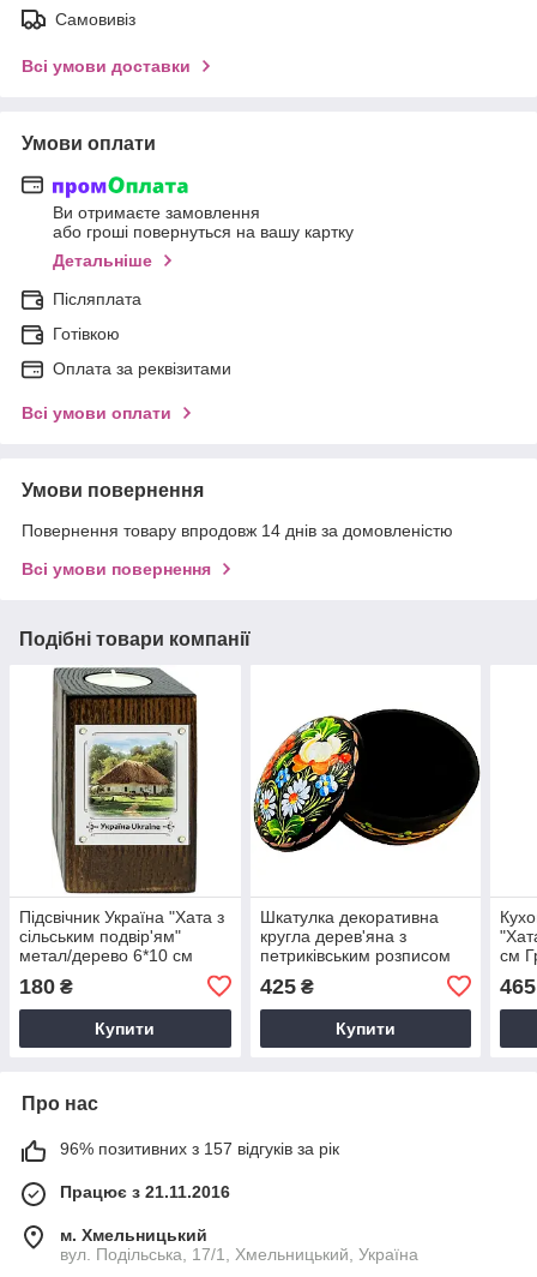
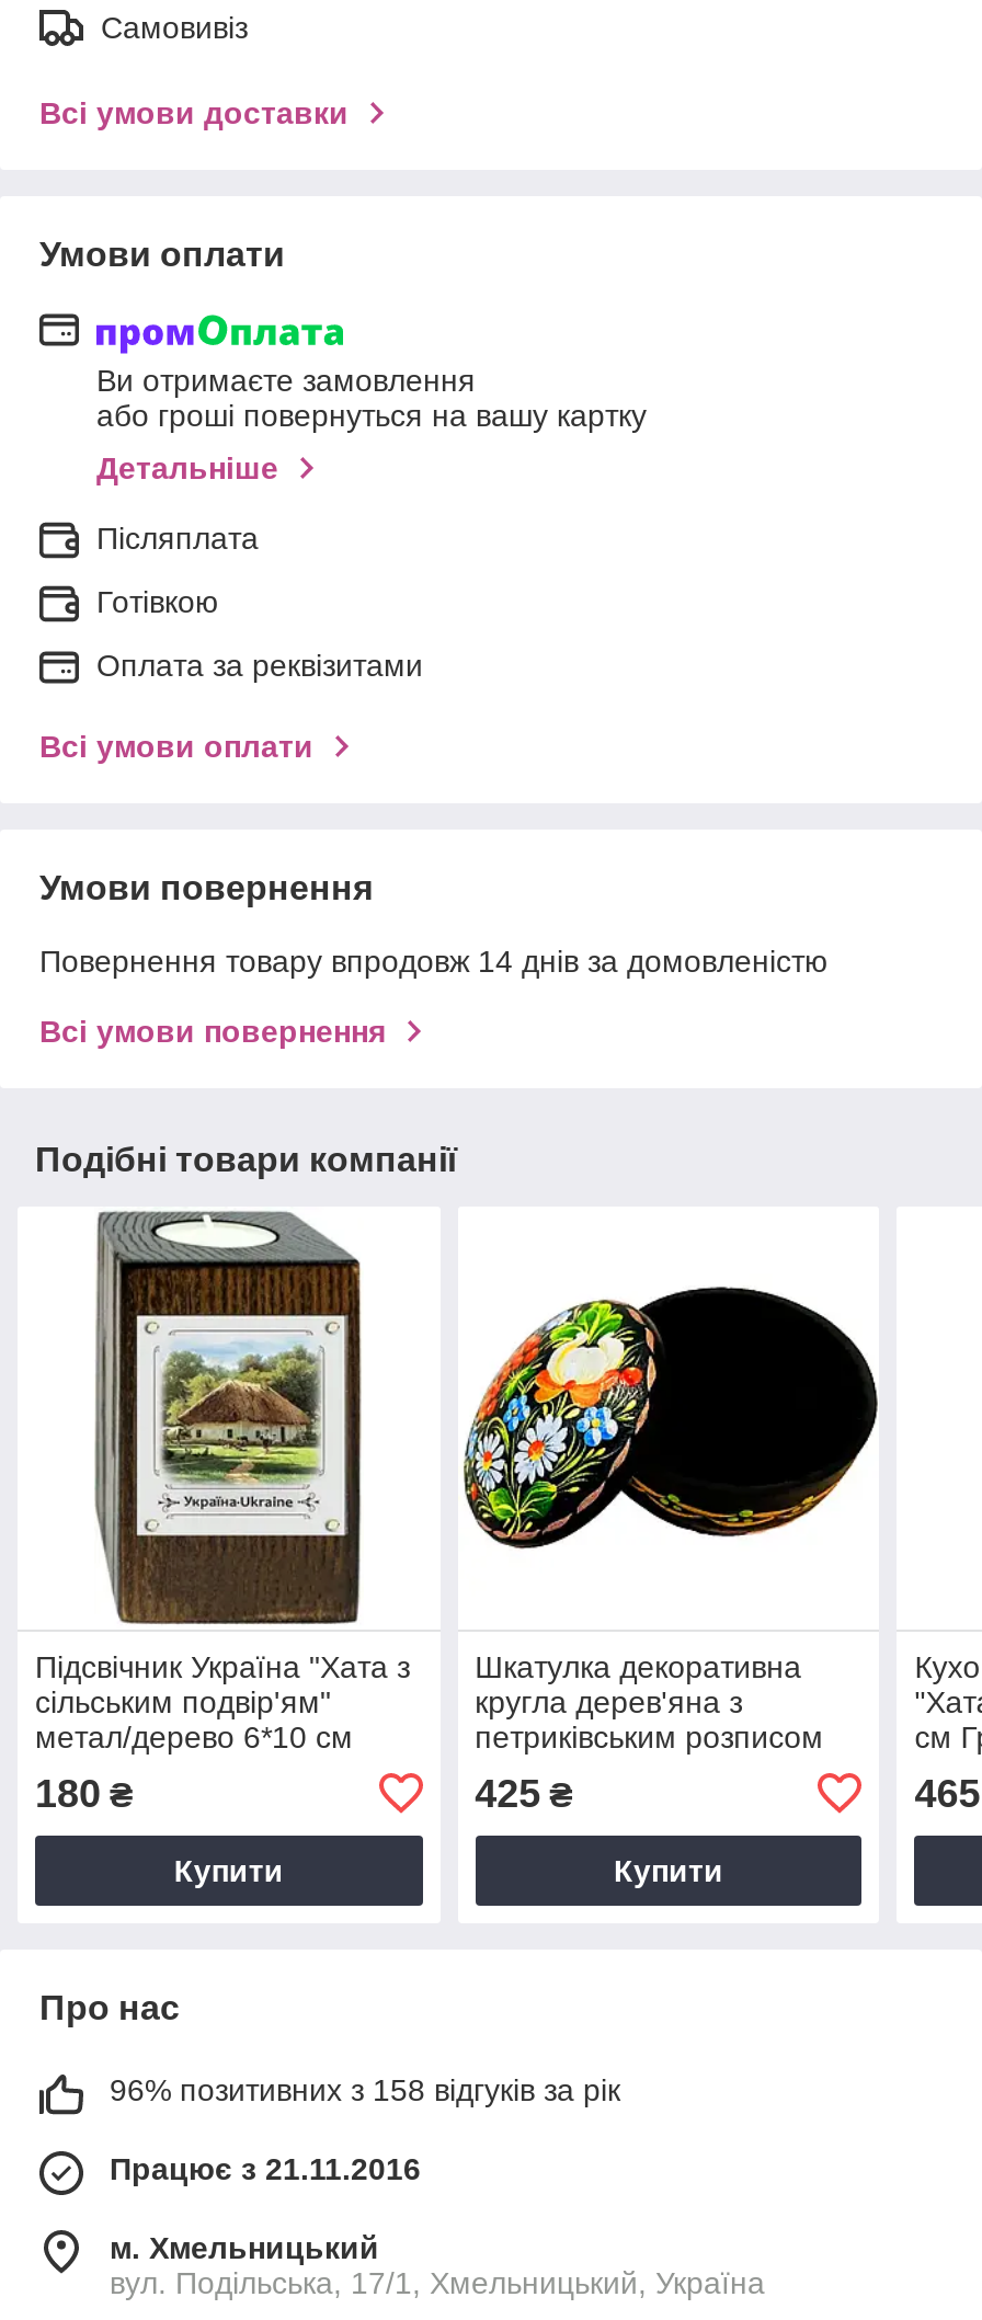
- 96% позитивних з 157 відгуків за рік
+ 96% позитивних з 158 відгуків за рік
